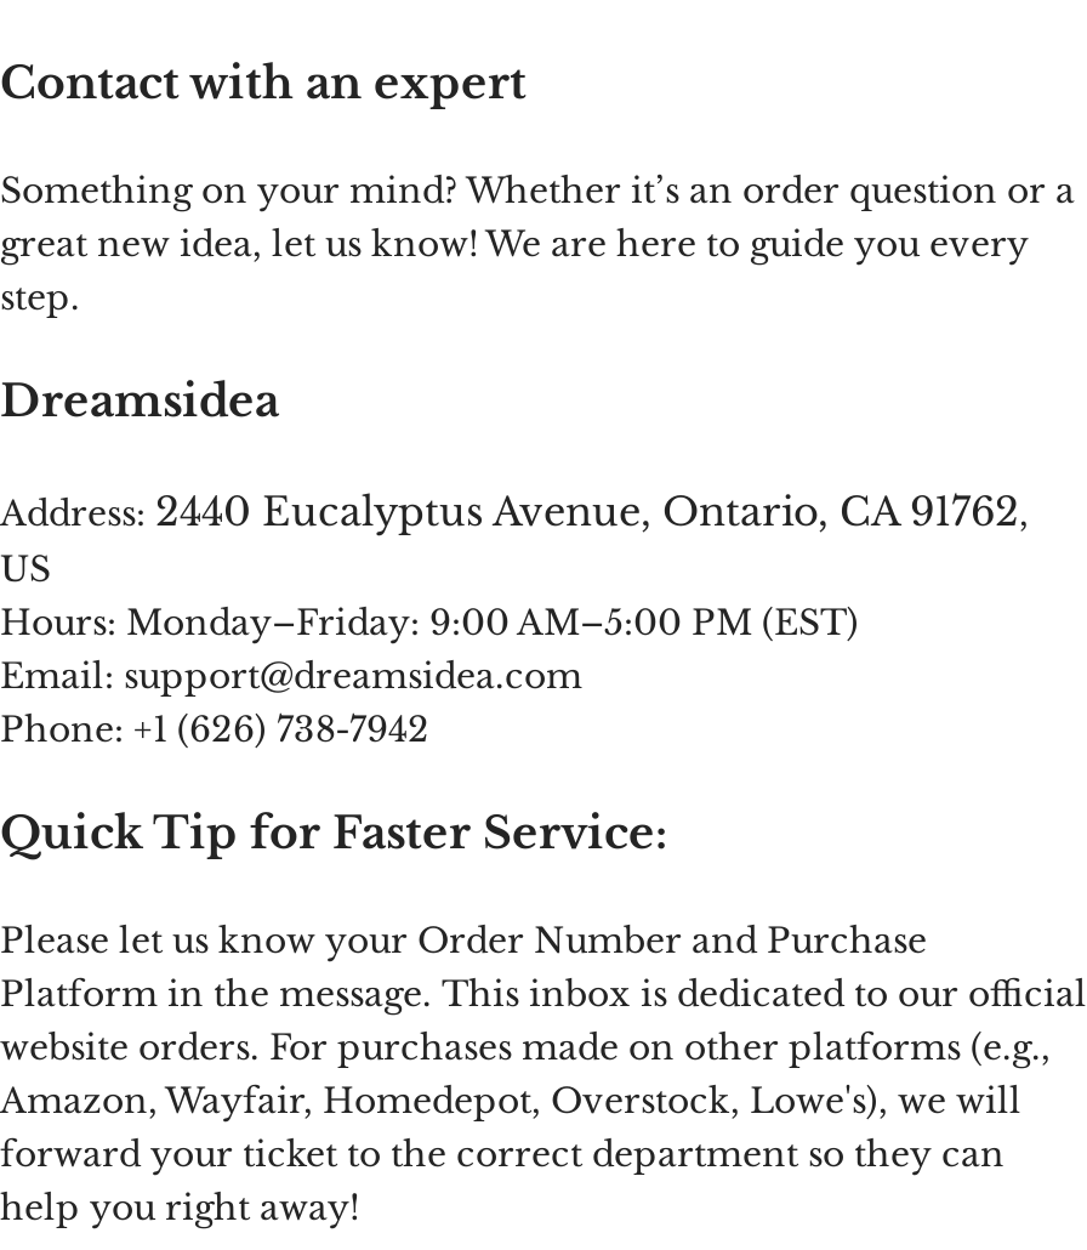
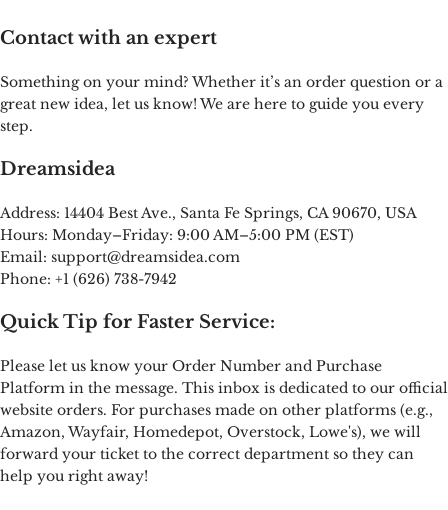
- Address: 2440 Eucalyptus Avenue, Ontario, CA 91762,
- US
+ Address: 14404 Best Ave., Santa Fe Springs, CA 90670, USA
